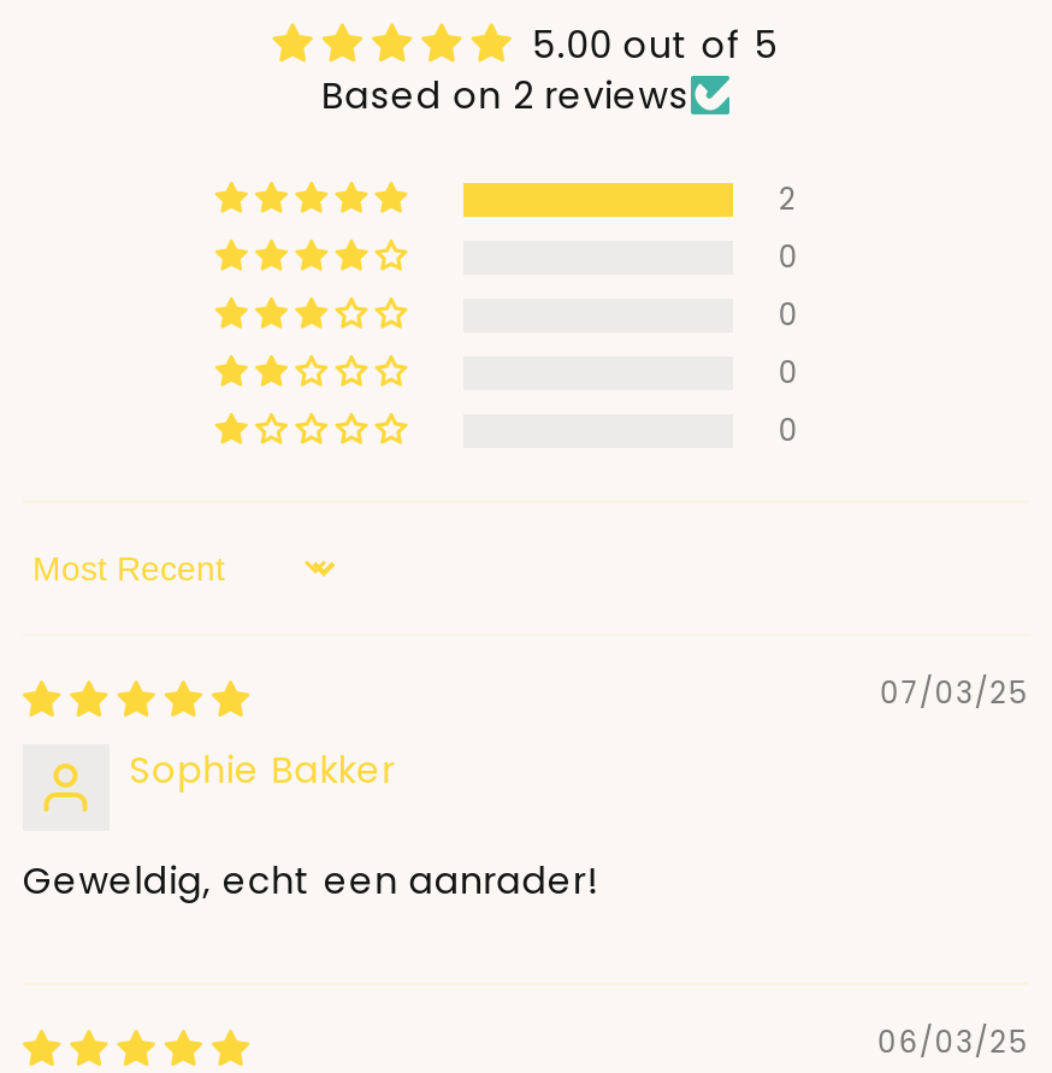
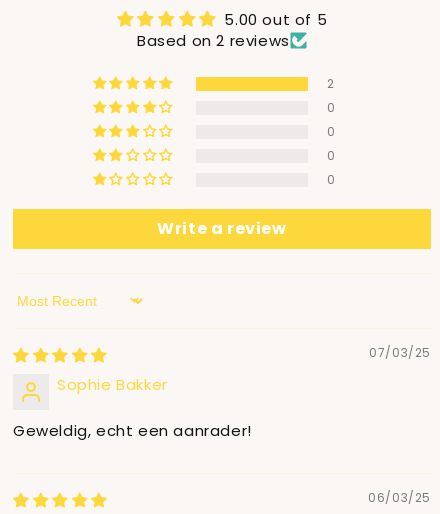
+ Write a review
